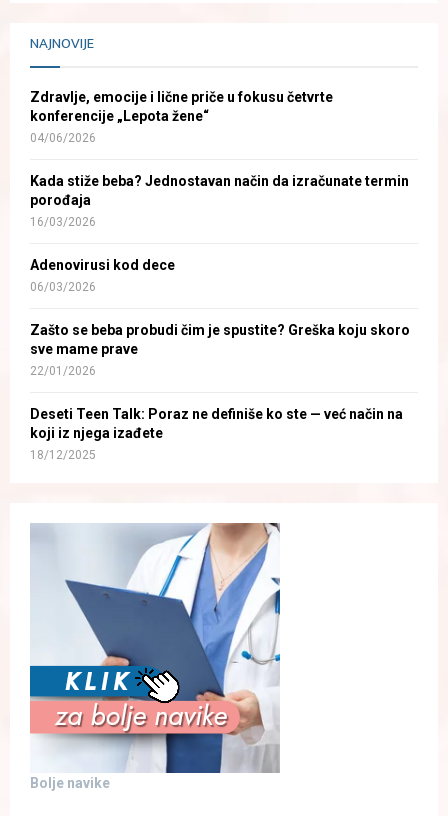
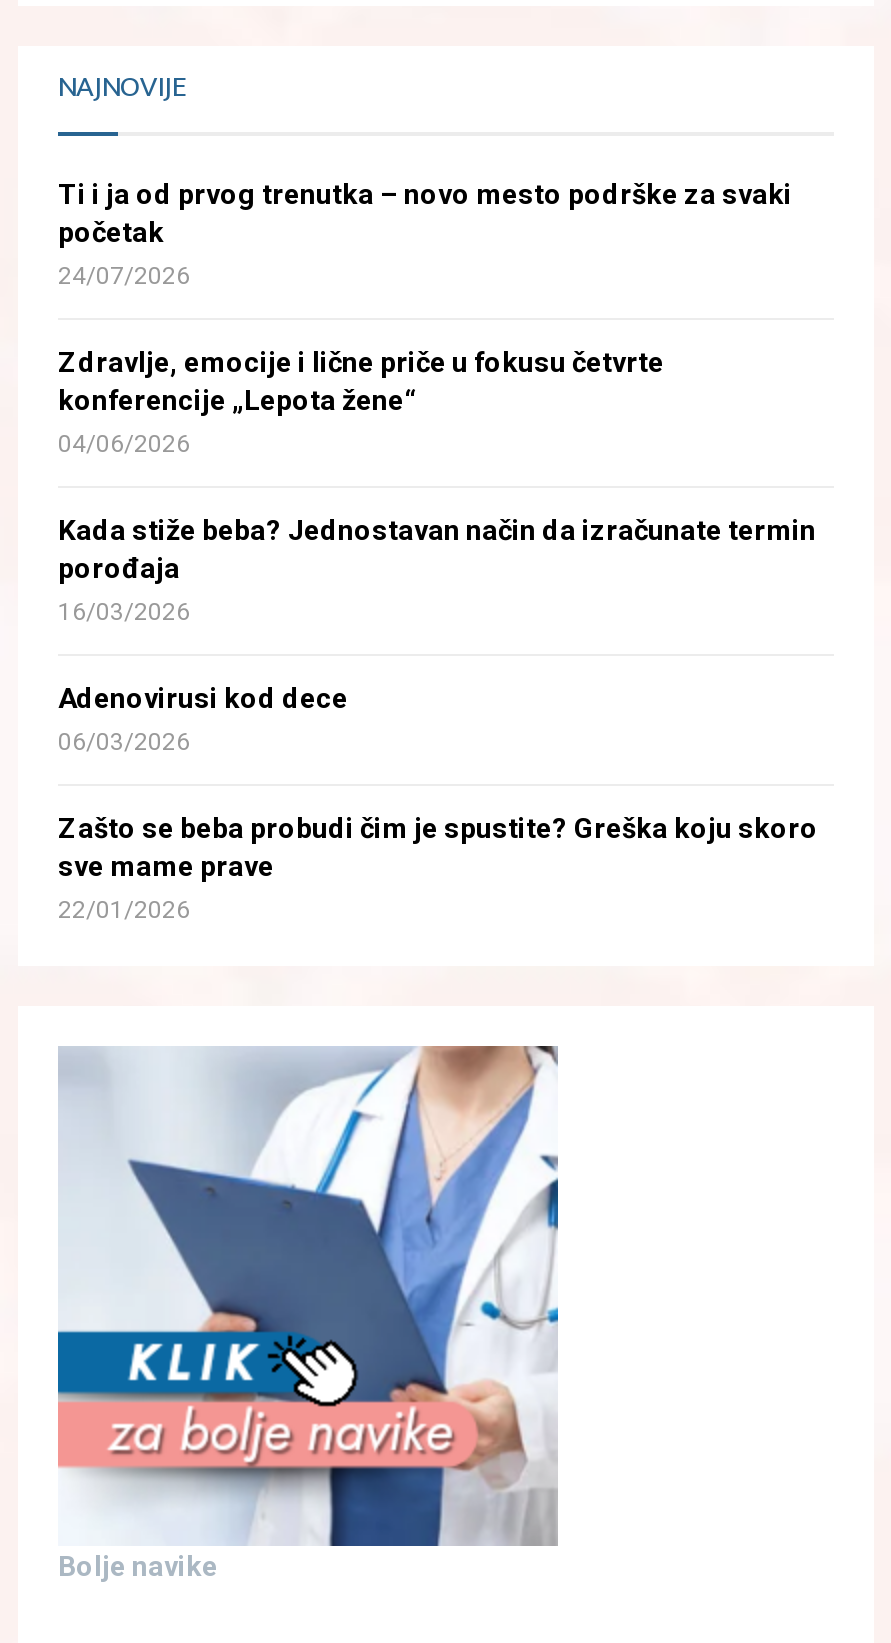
+ Ti i ja od prvog trenutka – novo mesto podrške za svaki
+ početak
+ 24/07/2026

moved down: Zdravlje, emocije i lične priče u fokusu četvrte | konferencije „Lepota žene“ | 04/06/2026 | ... | sve mame prave | 22/01/2026

- Deseti Teen Talk: Poraz ne definiše ko ste — već način na
- koji iz njega izađete
- 18/12/2025
